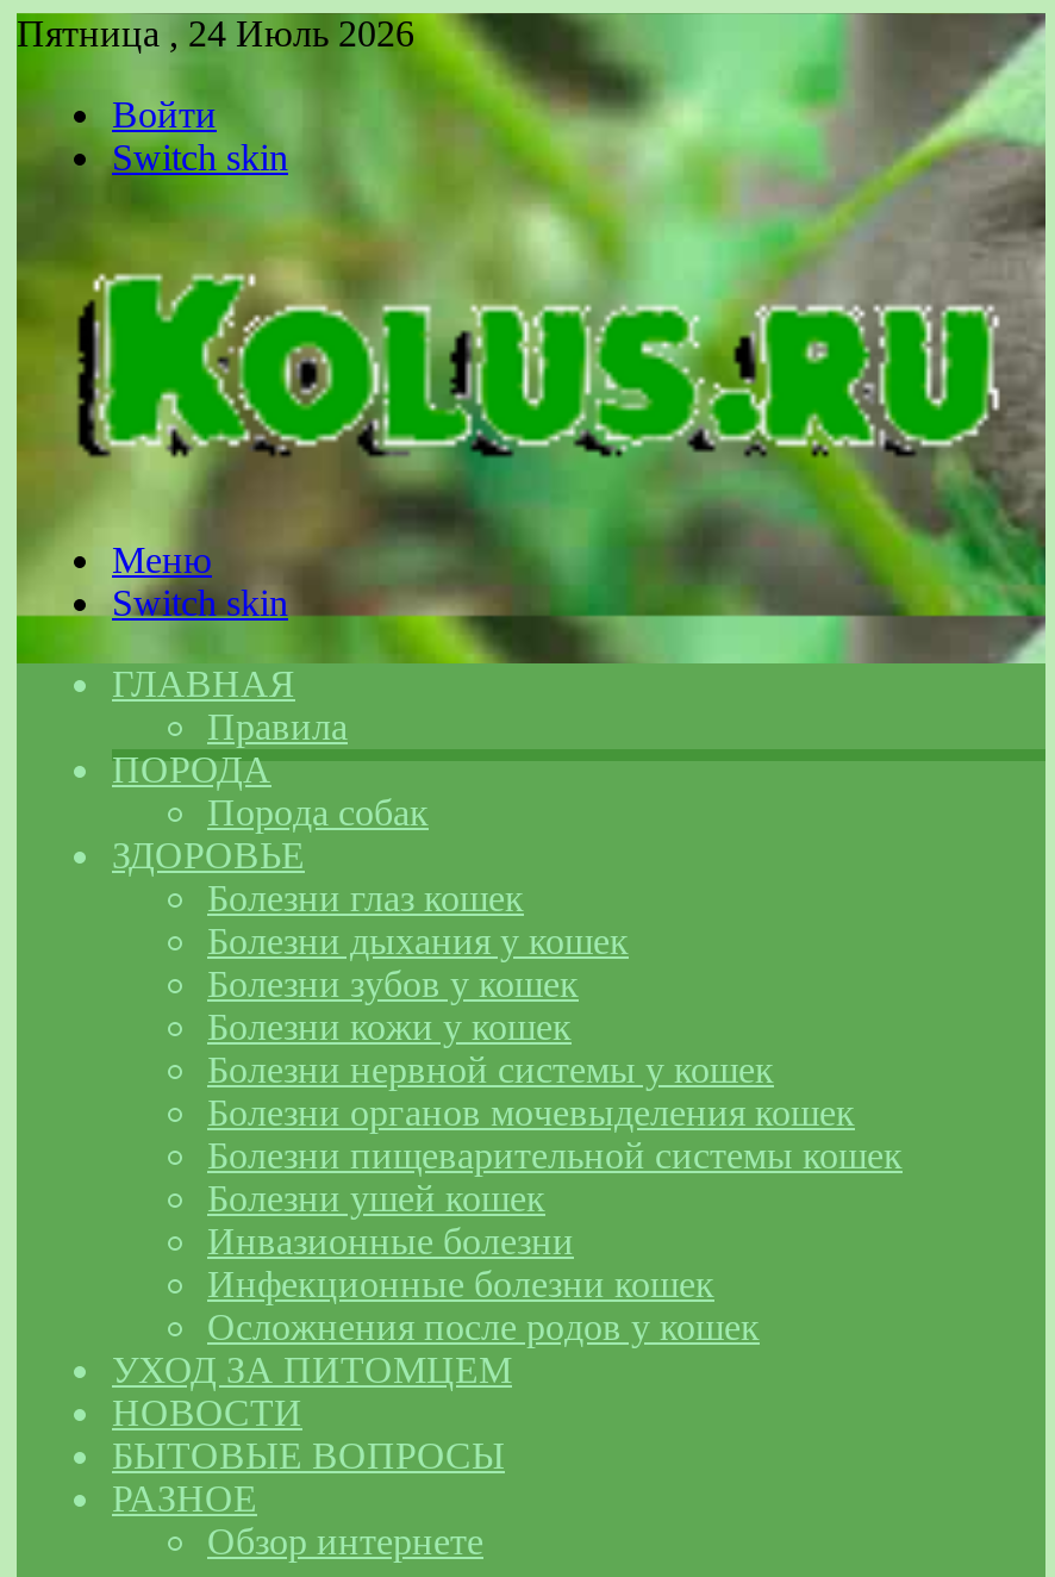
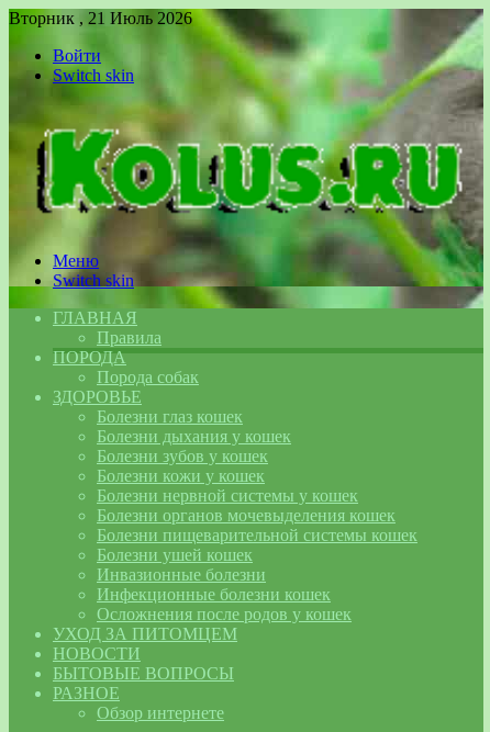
- Пятница , 24 Июль 2026
+ Вторник , 21 Июль 2026
